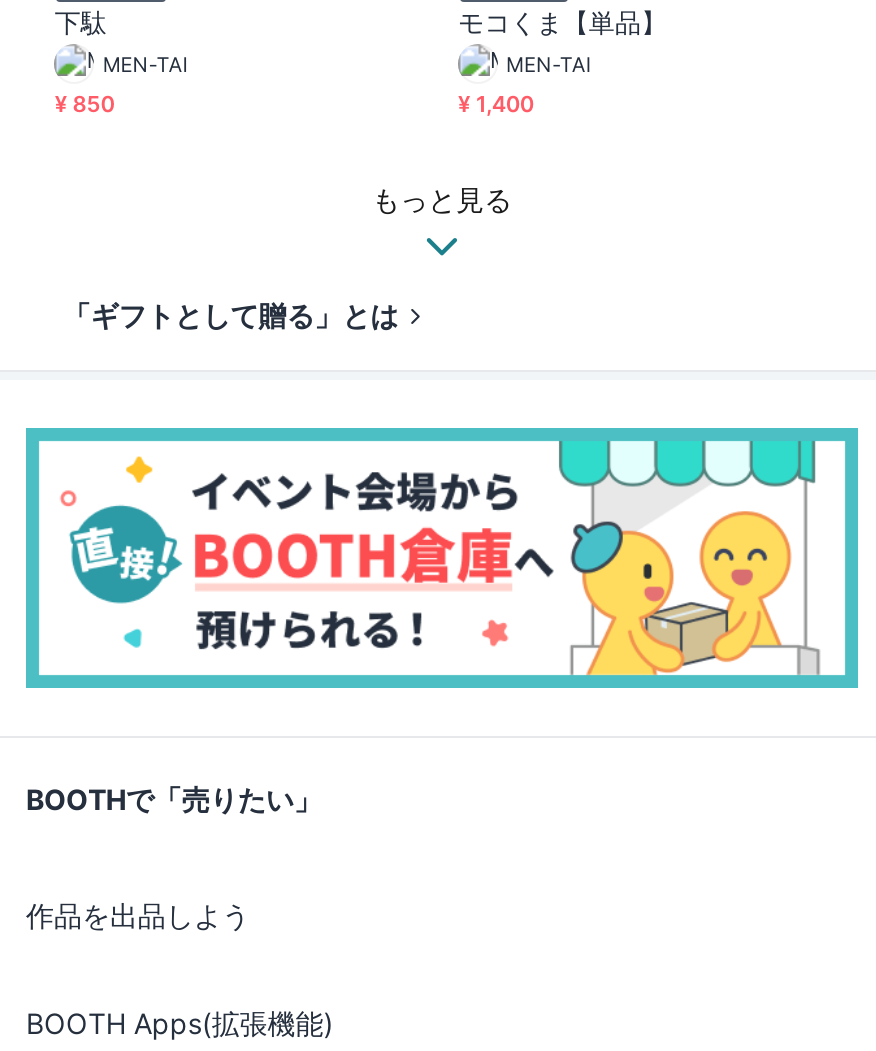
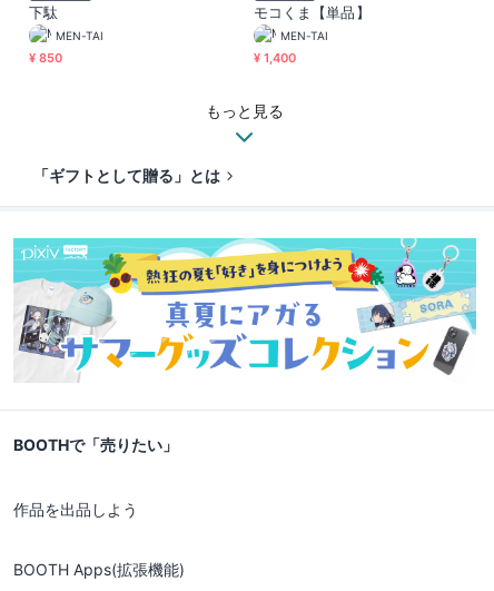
- [image]
+ [image]
